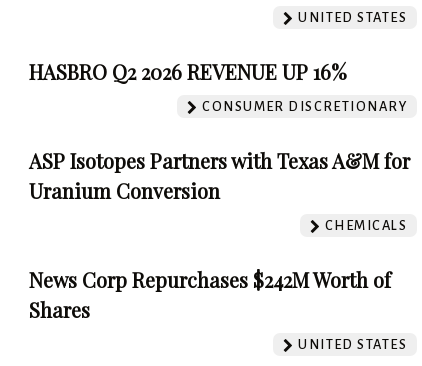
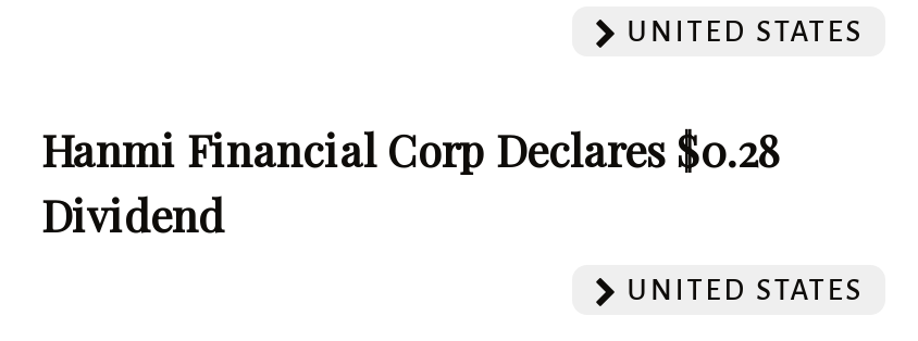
- HASBRO Q2 2026 REVENUE UP 16%
- CONSUMER DISCRETIONARY
- ASP Isotopes Partners with Texas A&M for
- Uranium Conversion
- CHEMICALS
- News Corp Repurchases $242M Worth of
- Shares
+ Hanmi Financial Corp Declares $0.28
+ Dividend
